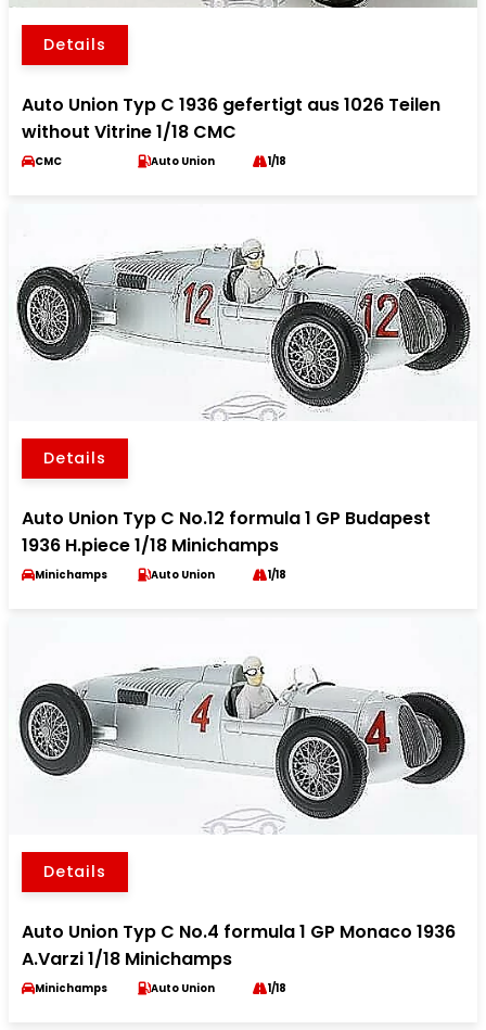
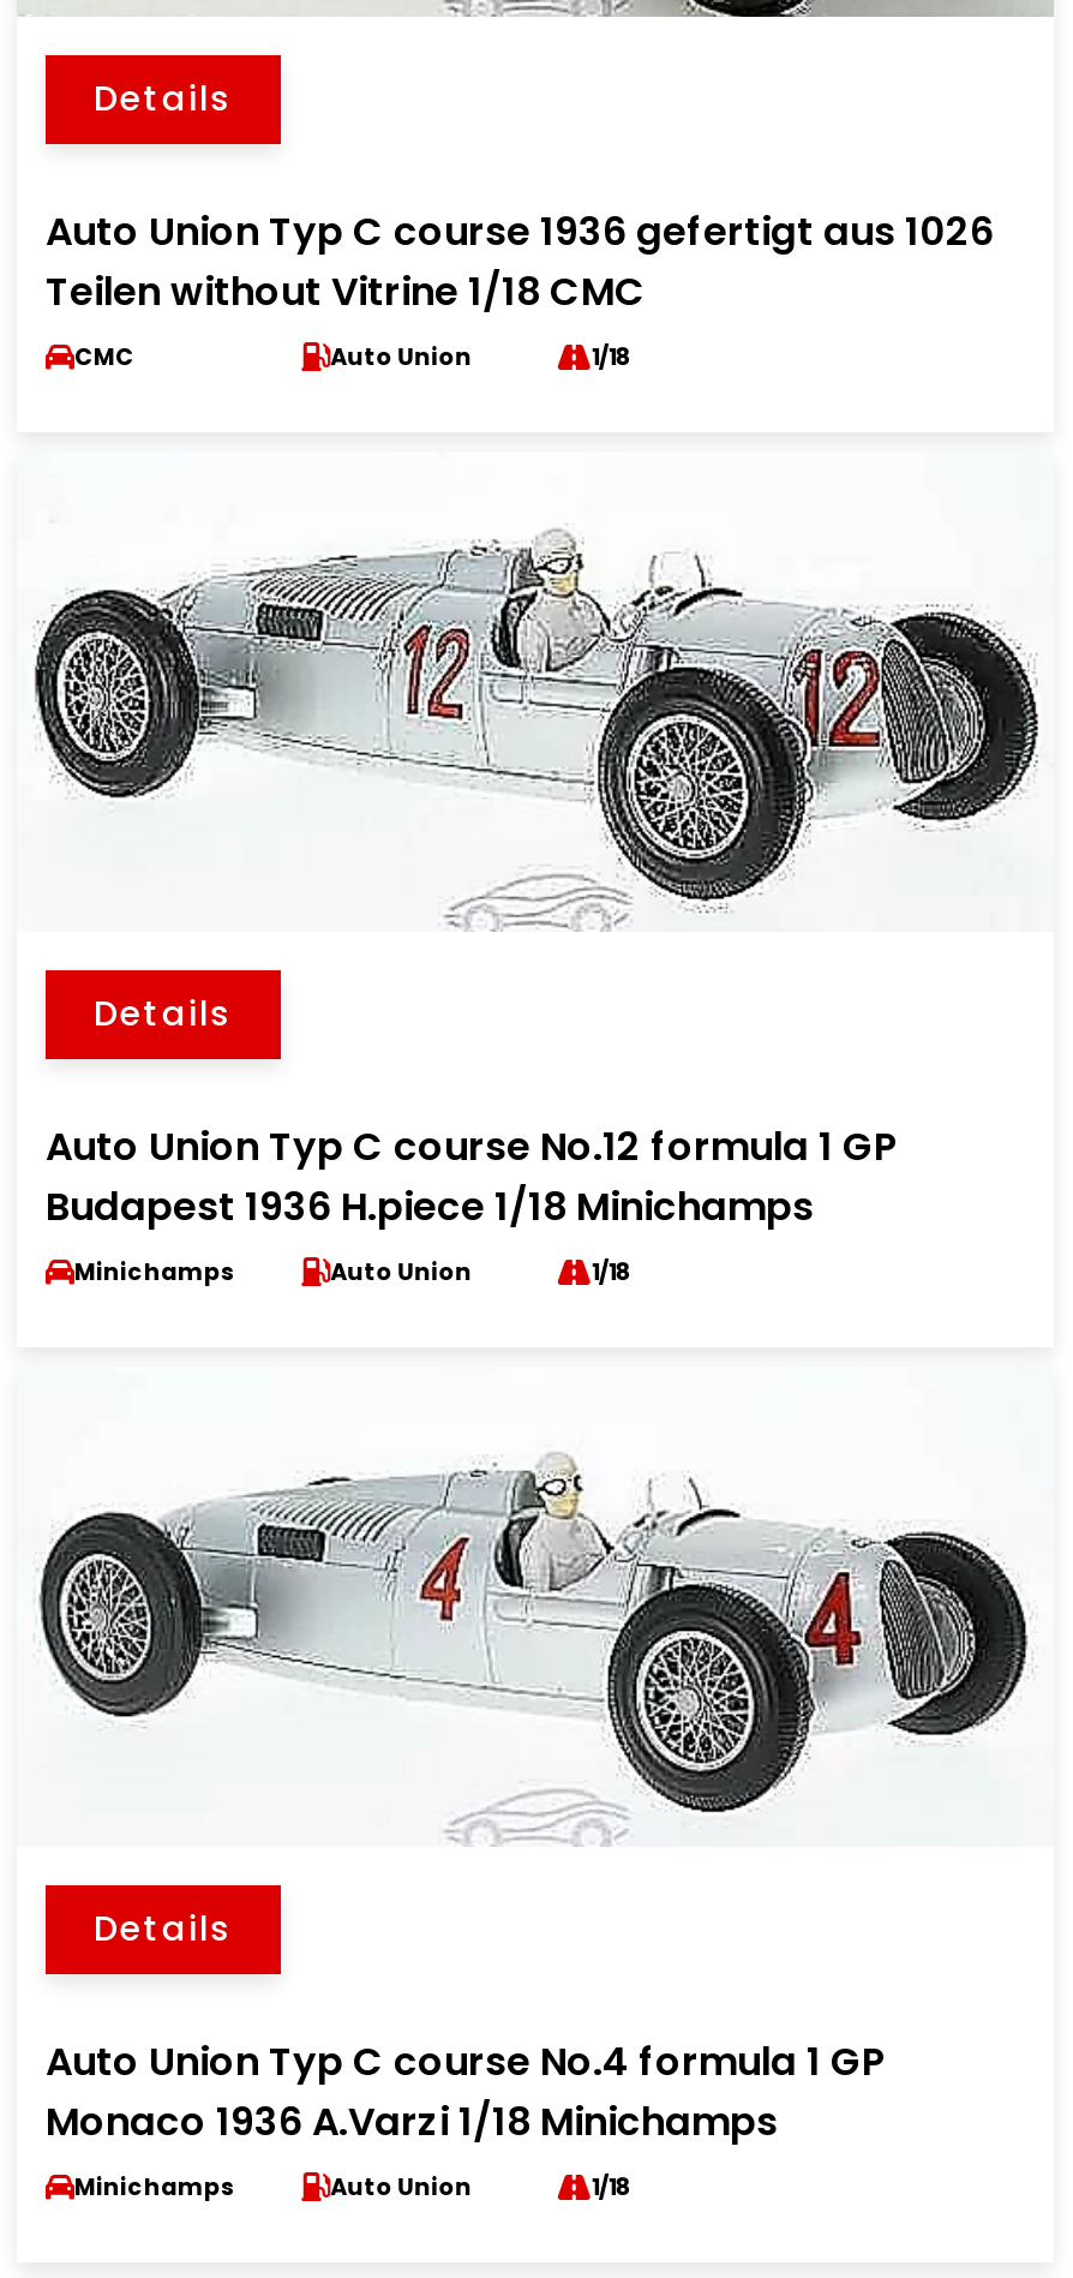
- Auto Union Typ C 1936 gefertigt aus 1026 Teilen
- without Vitrine 1/18 CMC
+ Auto Union Typ C course 1936 gefertigt aus 1026
+ Teilen without Vitrine 1/18 CMC

- Auto Union Typ C No.12 formula 1 GP Budapest
- 1936 H.piece 1/18 Minichamps
+ Auto Union Typ C course No.12 formula 1 GP
+ Budapest 1936 H.piece 1/18 Minichamps

- Auto Union Typ C No.4 formula 1 GP Monaco 1936
- A.Varzi 1/18 Minichamps
+ Auto Union Typ C course No.4 formula 1 GP
+ Monaco 1936 A.Varzi 1/18 Minichamps
